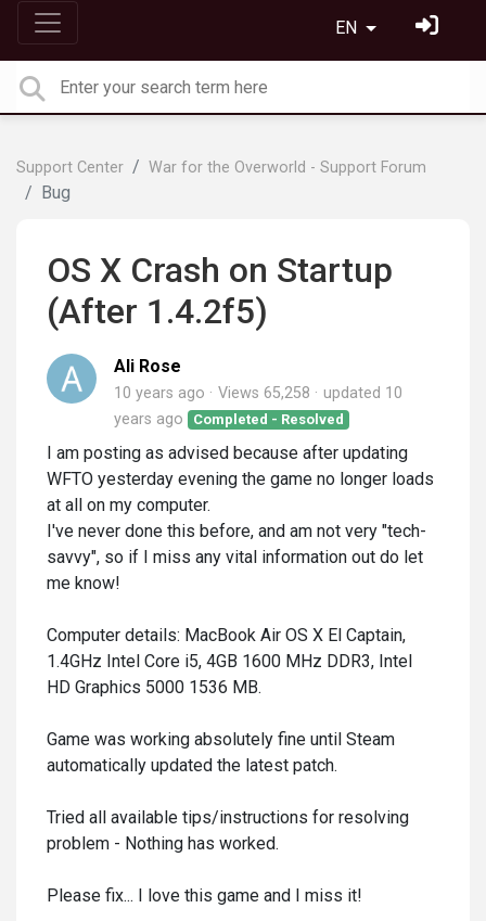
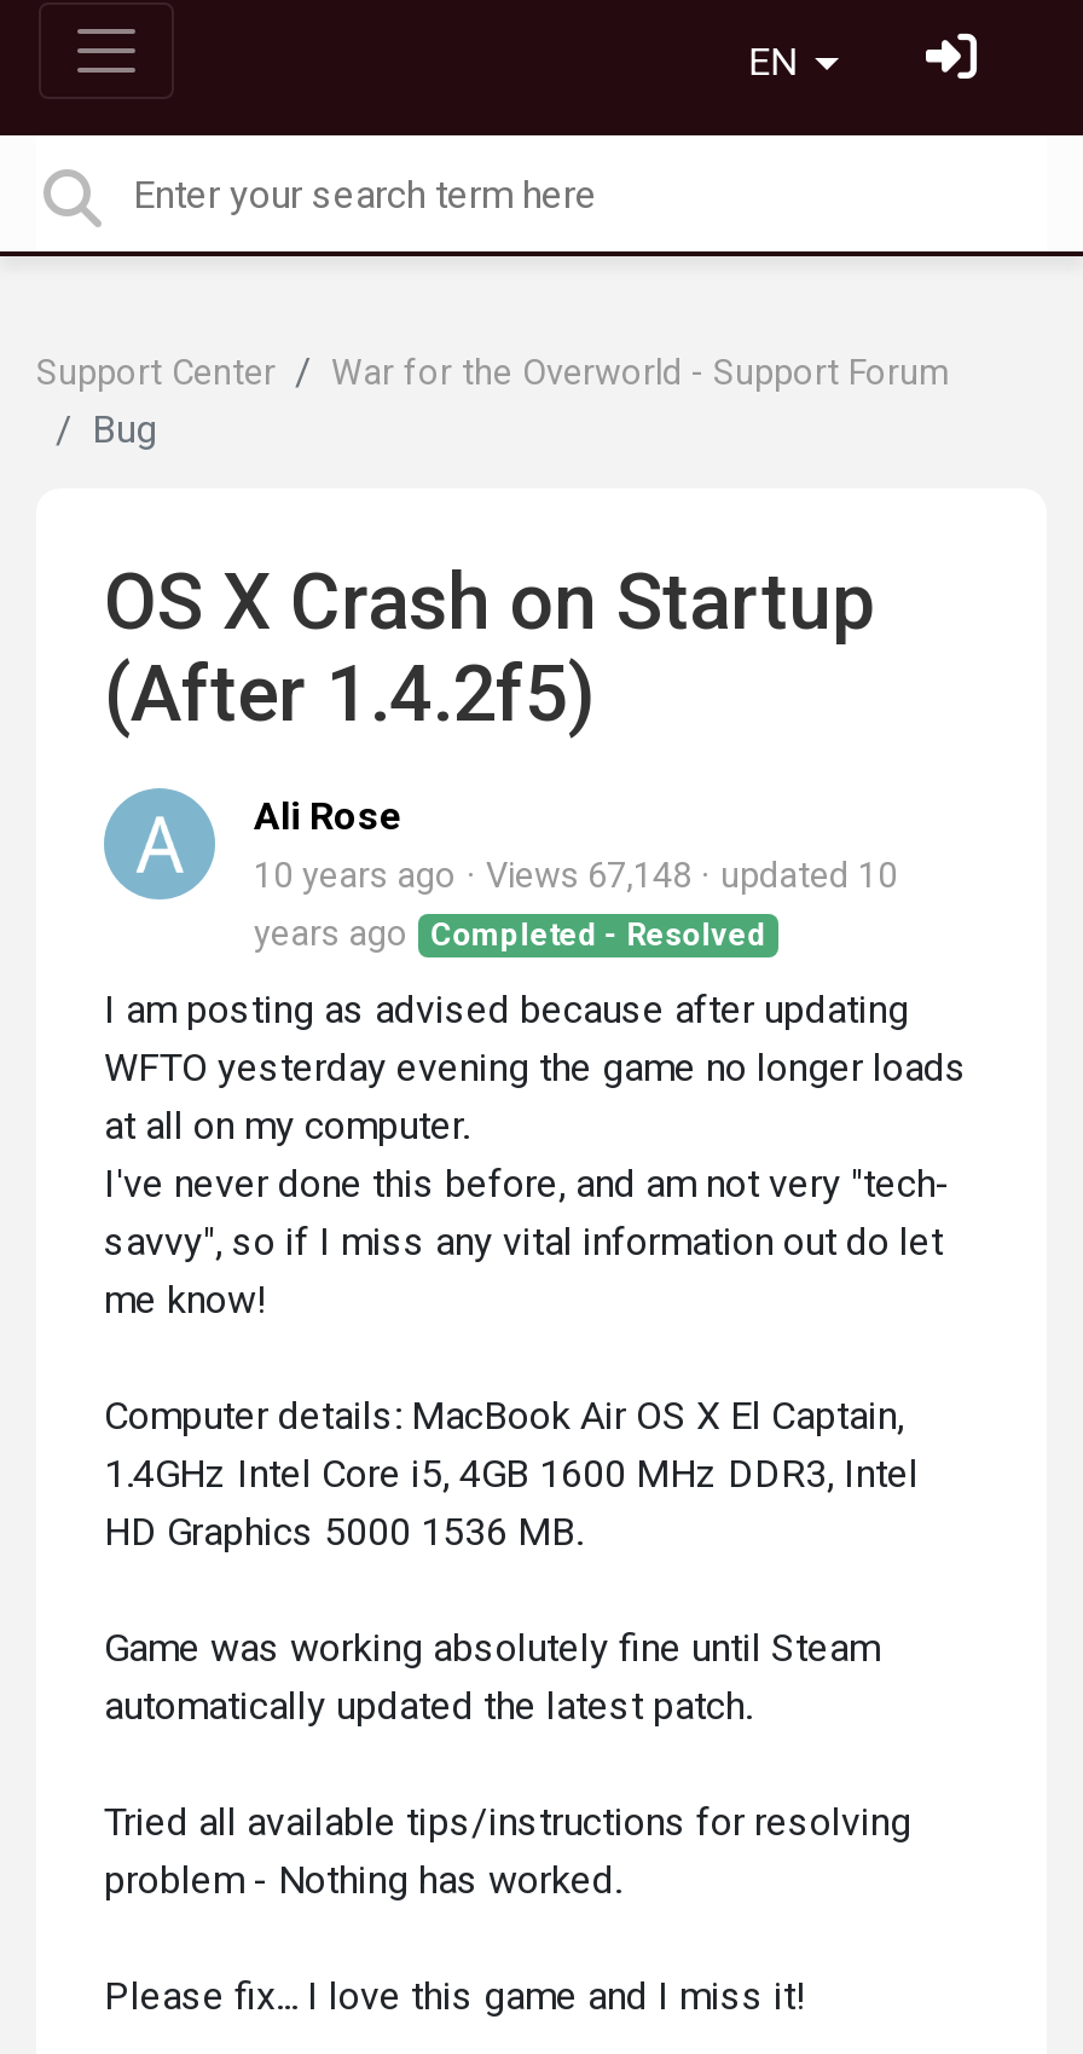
- 10 years ago Views 65,258 updated 10
+ 10 years ago Views 67,148 updated 10
